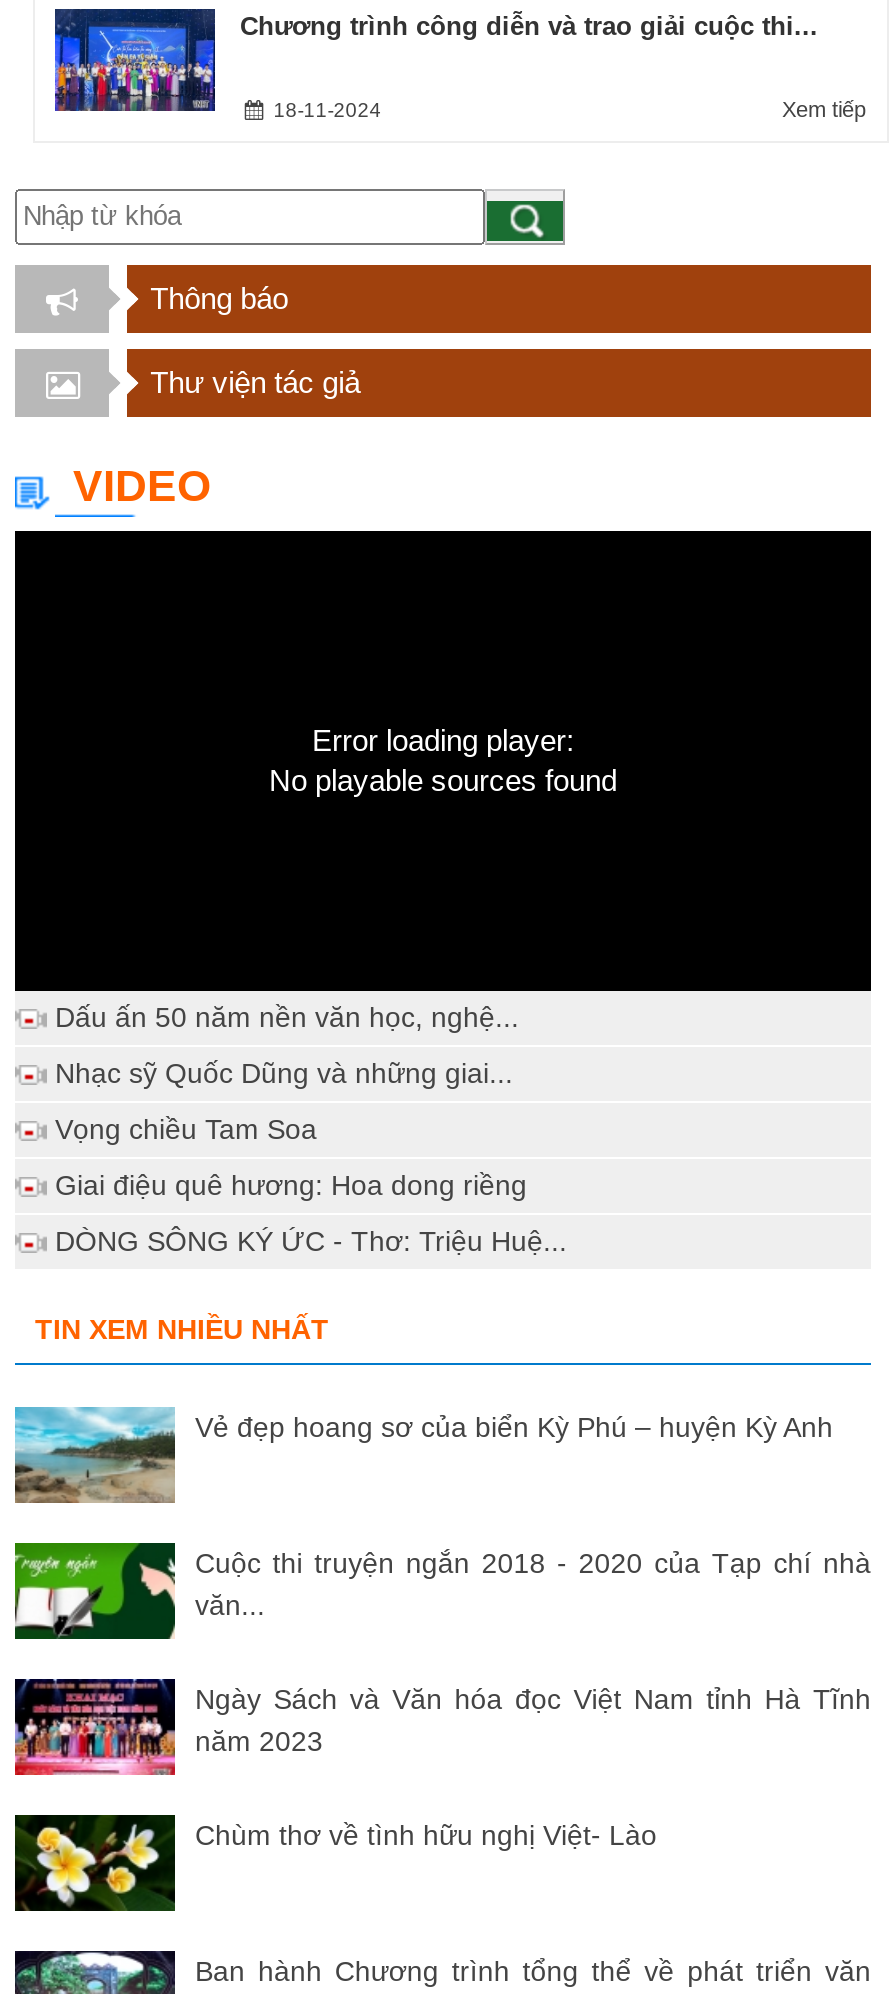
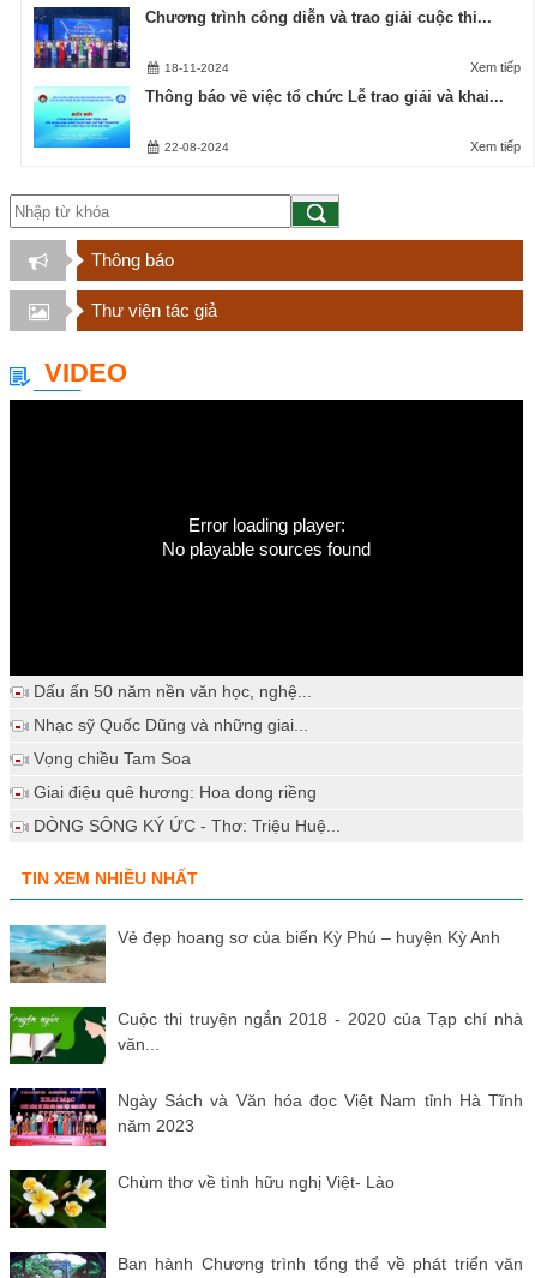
+ [image]
+ Thông báo về việc tổ chức Lễ trao giải và khai...
+ Xem tiếp
+ 22-08-2024
